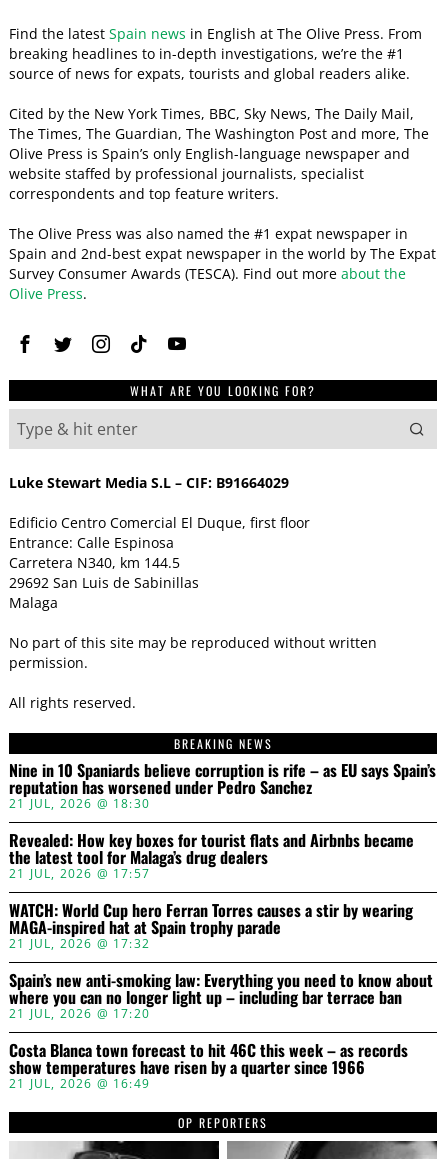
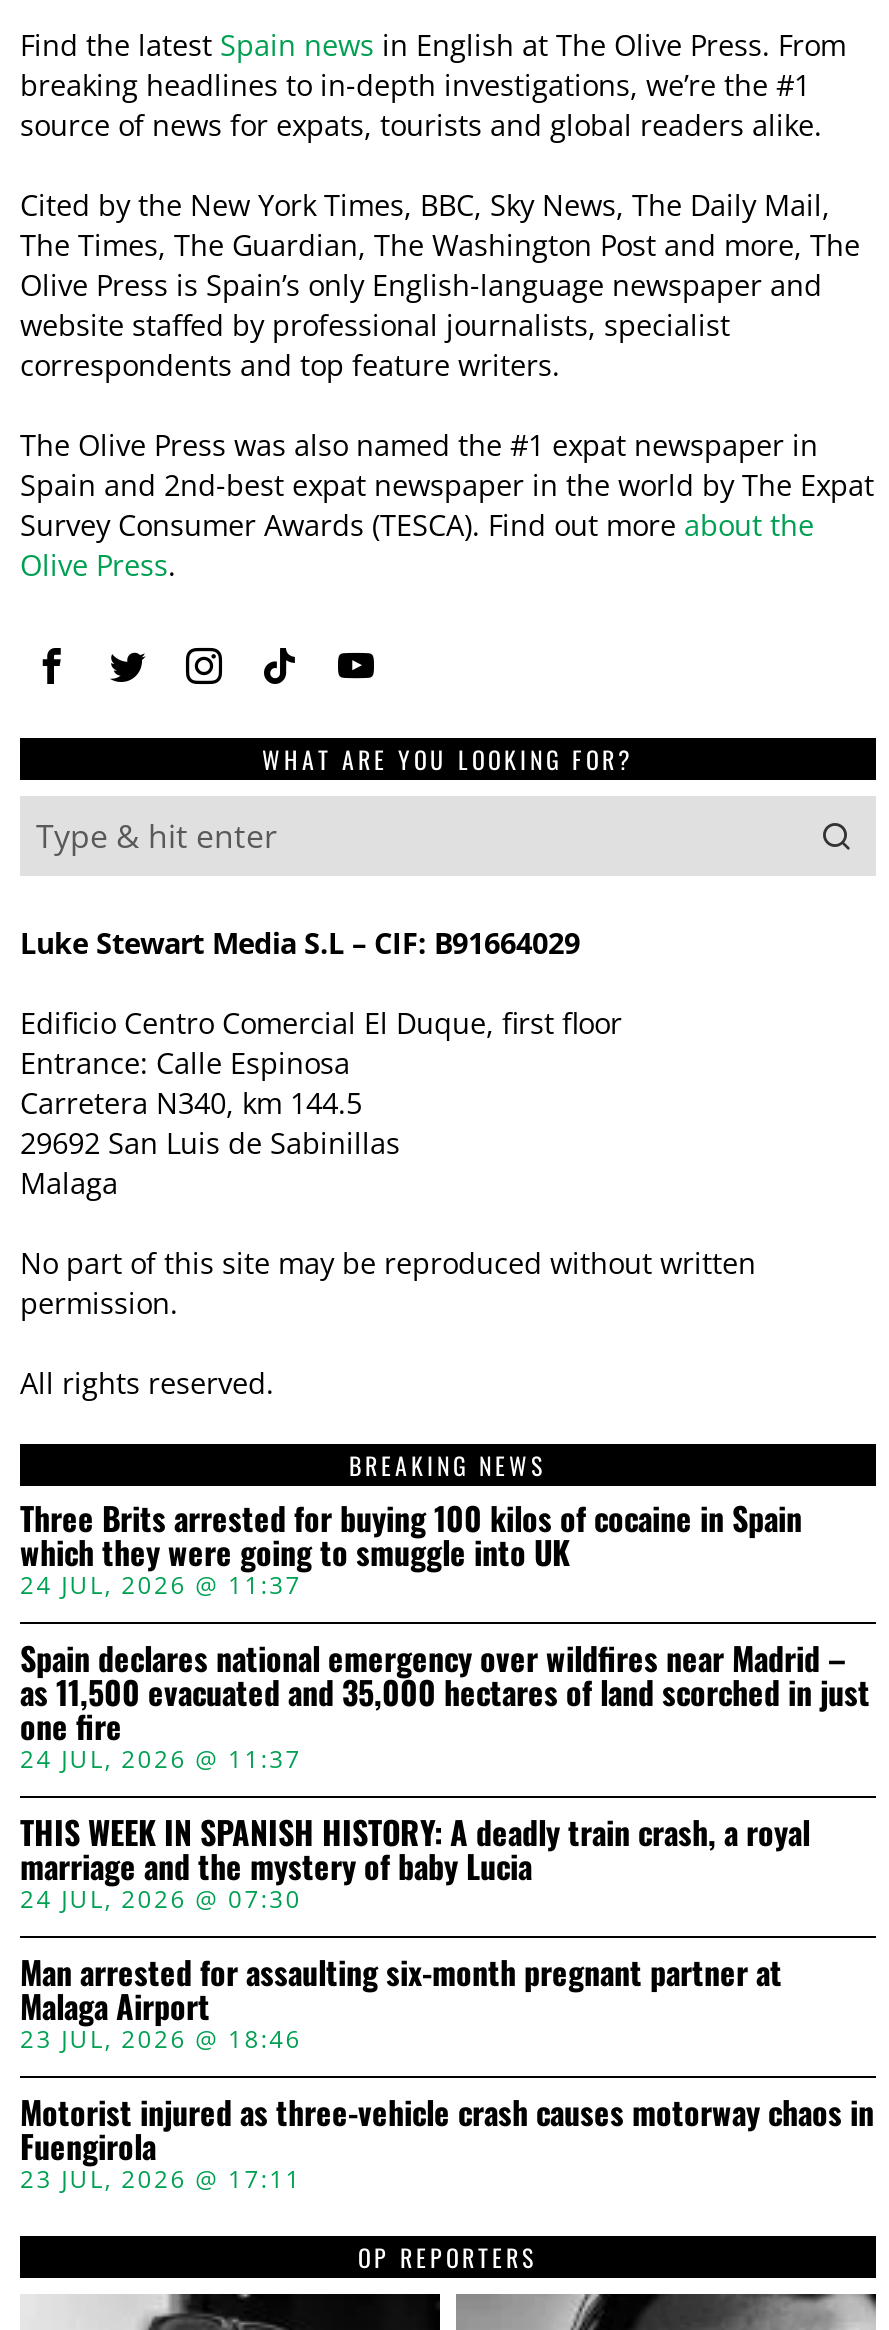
- Nine in 10 Spaniards believe corruption is rife – as EU says Spain’s
- reputation has worsened under Pedro Sanchez
- 21 JUL, 2026 @ 18:30
+ Three Brits arrested for buying 100 kilos of cocaine in Spain
+ which they were going to smuggle into UK
+ 24 JUL, 2026 @ 11:37

- Revealed: How key boxes for tourist flats and Airbnbs became
- the latest tool for Malaga’s drug dealers
- 21 JUL, 2026 @ 17:57
+ Spain declares national emergency over wildfires near Madrid –
+ as 11,500 evacuated and 35,000 hectares of land scorched in just
+ one fire
+ 24 JUL, 2026 @ 11:37

- WATCH: World Cup hero Ferran Torres causes a stir by wearing
- MAGA-inspired hat at Spain trophy parade
- 21 JUL, 2026 @ 17:32
+ THIS WEEK IN SPANISH HISTORY: A deadly train crash, a royal
+ marriage and the mystery of baby Lucia
+ 24 JUL, 2026 @ 07:30

- Spain’s new anti-smoking law: Everything you need to know about
- where you can no longer light up – including bar terrace ban
- 21 JUL, 2026 @ 17:20
+ Man arrested for assaulting six-month pregnant partner at
+ Malaga Airport
+ 23 JUL, 2026 @ 18:46

- Costa Blanca town forecast to hit 46C this week – as records
- show temperatures have risen by a quarter since 1966
- 21 JUL, 2026 @ 16:49
+ Motorist injured as three-vehicle crash causes motorway chaos in
+ Fuengirola
+ 23 JUL, 2026 @ 17:11
